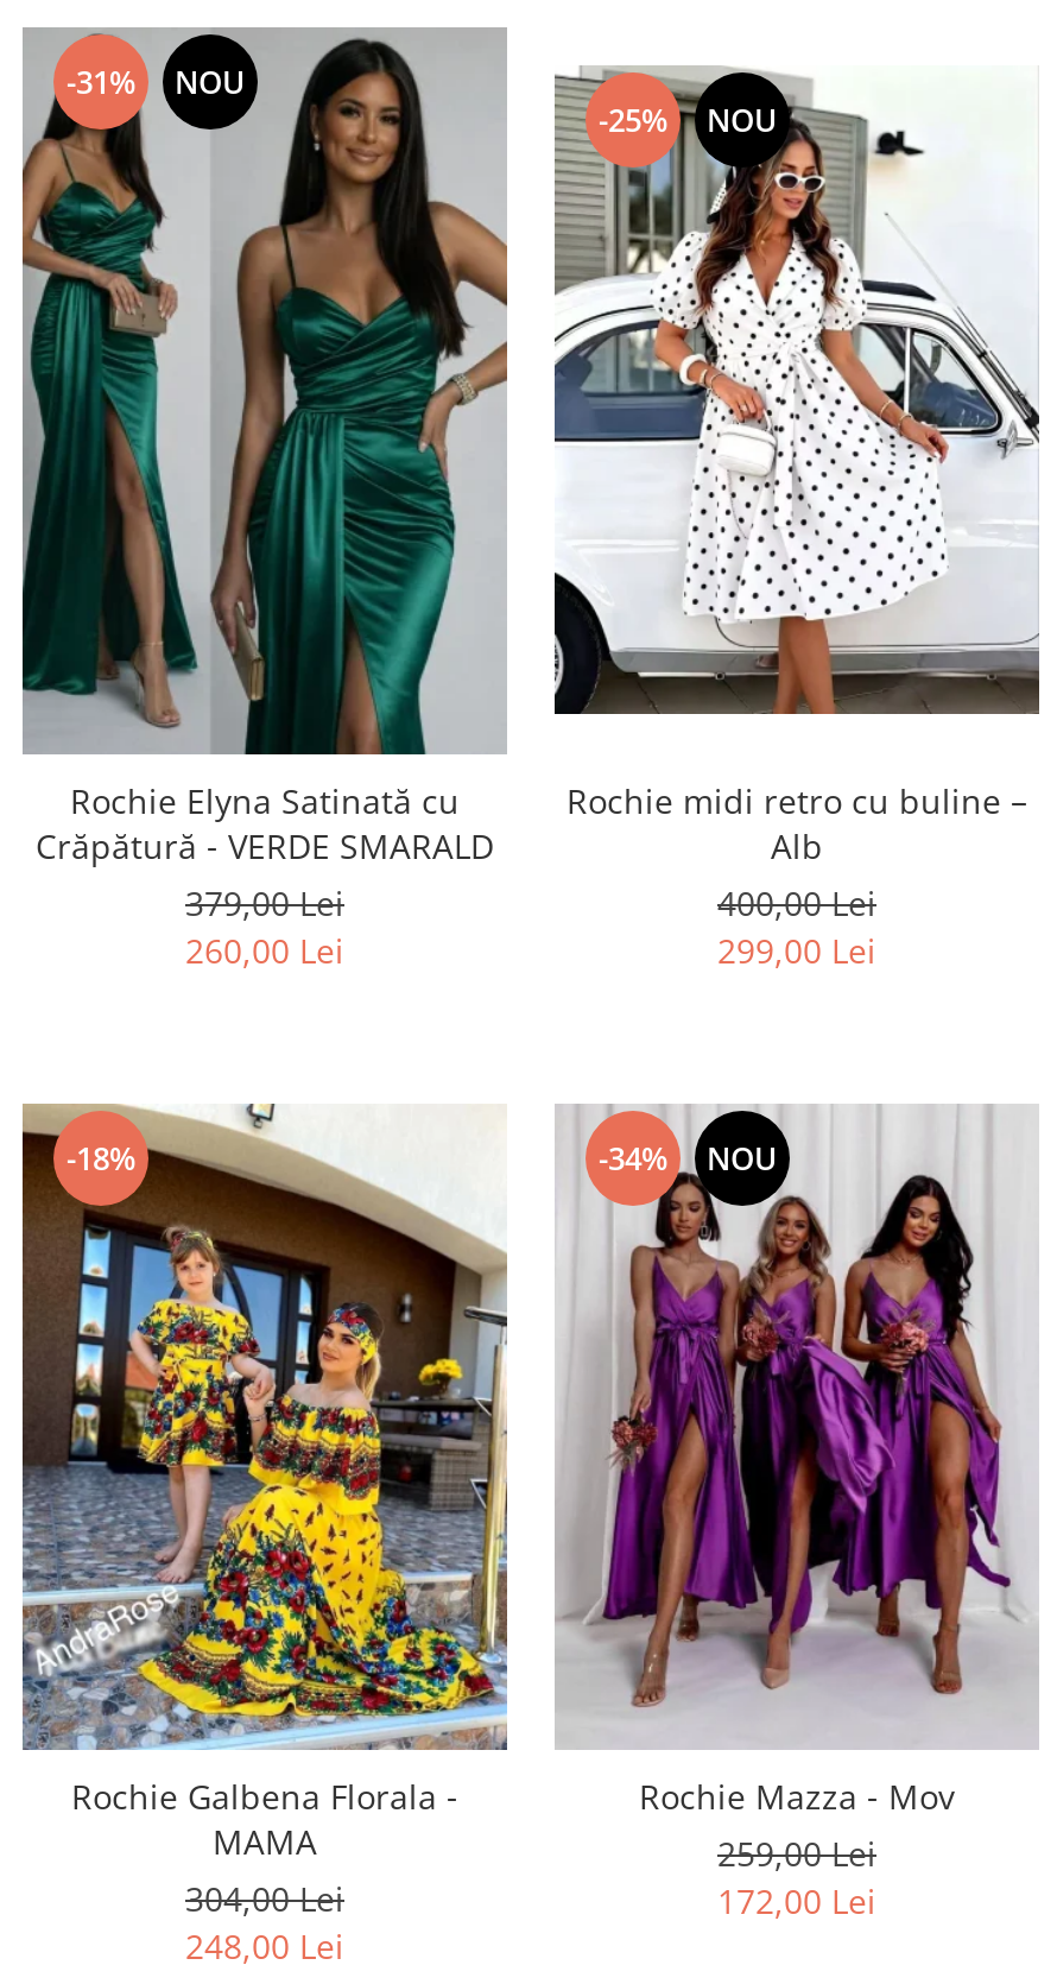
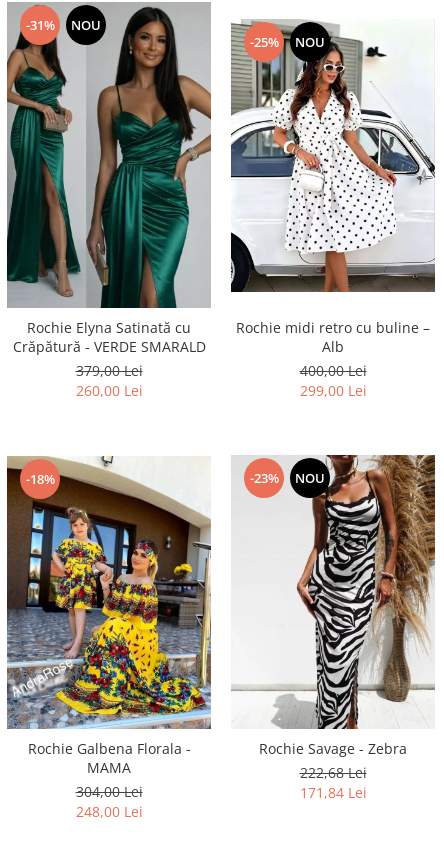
- [image]
- -34% NOU
+ [image]
+ -23% NOU

- Rochie Mazza - Mov
+ Rochie Savage - Zebra

- 259,00 Lei
+ 222,68 Lei

- 172,00 Lei
+ 171,84 Lei
